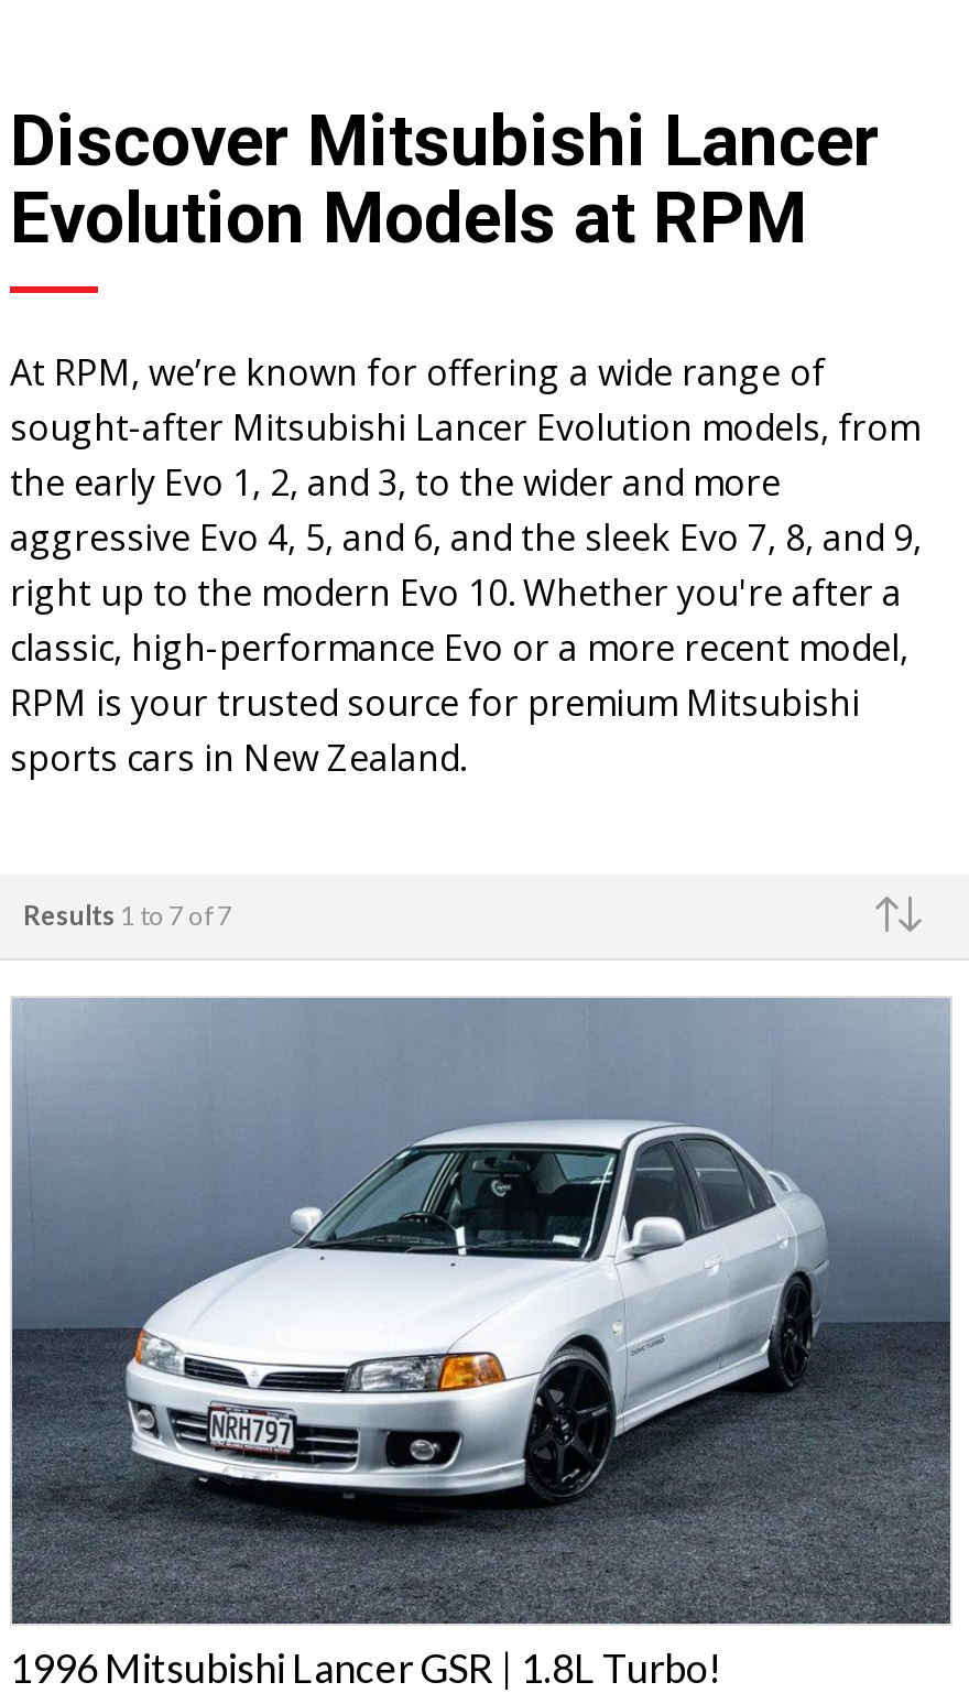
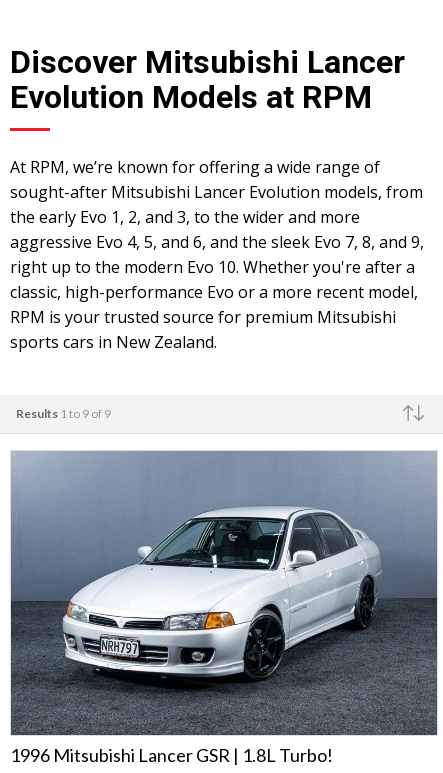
- Results 1 to 7 of 7
+ Results 1 to 9 of 9
